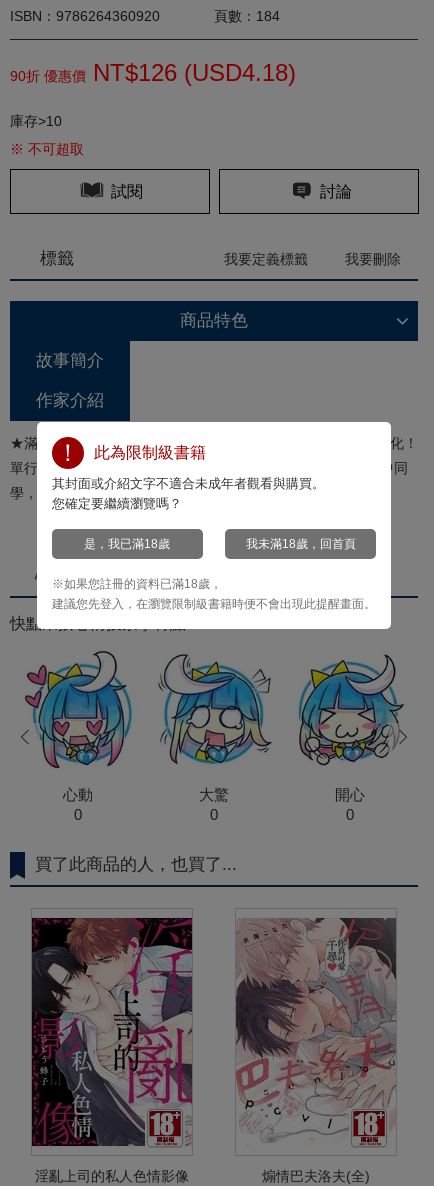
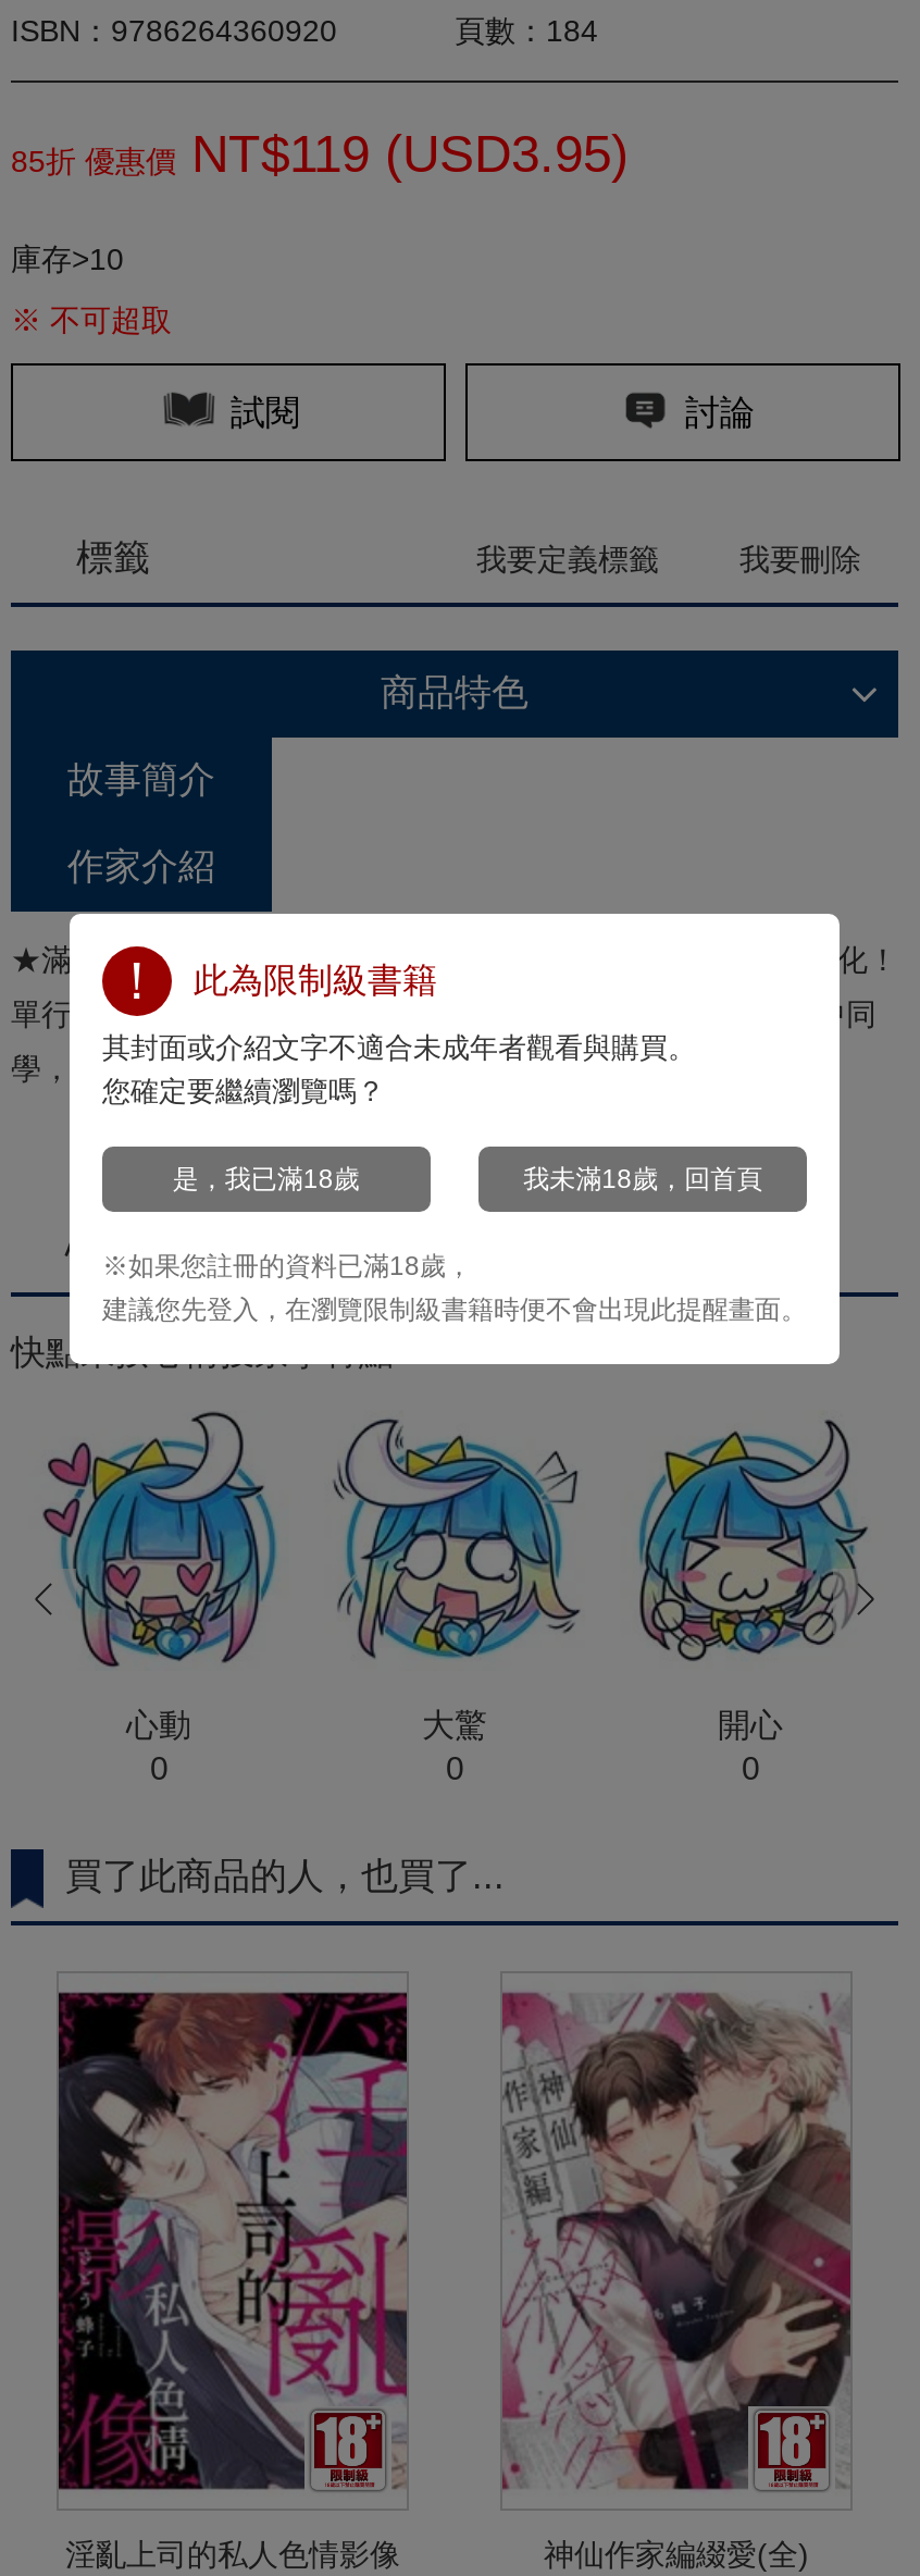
- 90折 優惠價NT$126 (USD4.18)
+ 85折 優惠價NT$119 (USD3.95)

- [image]
- 煽情巴夫洛夫(全)
+ [image]
+ 神仙作家編綴愛(全)
